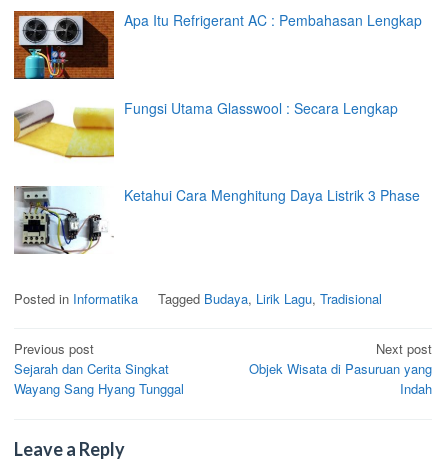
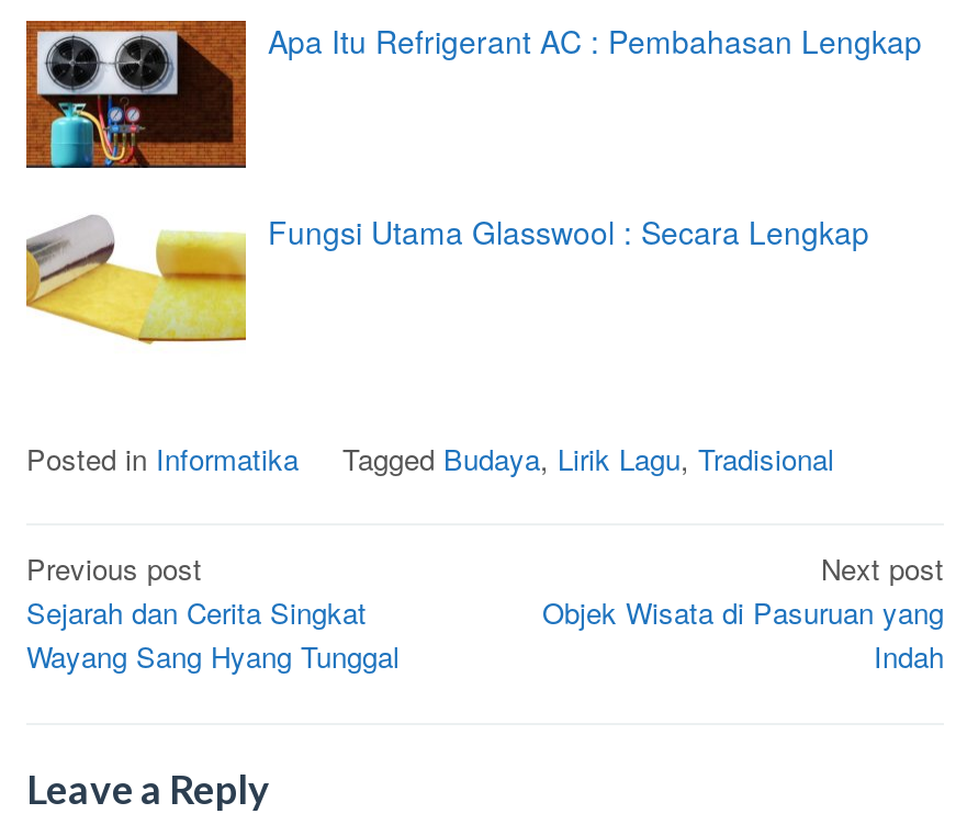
- [image]
- Ketahui Cara Menghitung Daya Listrik 3 Phase
